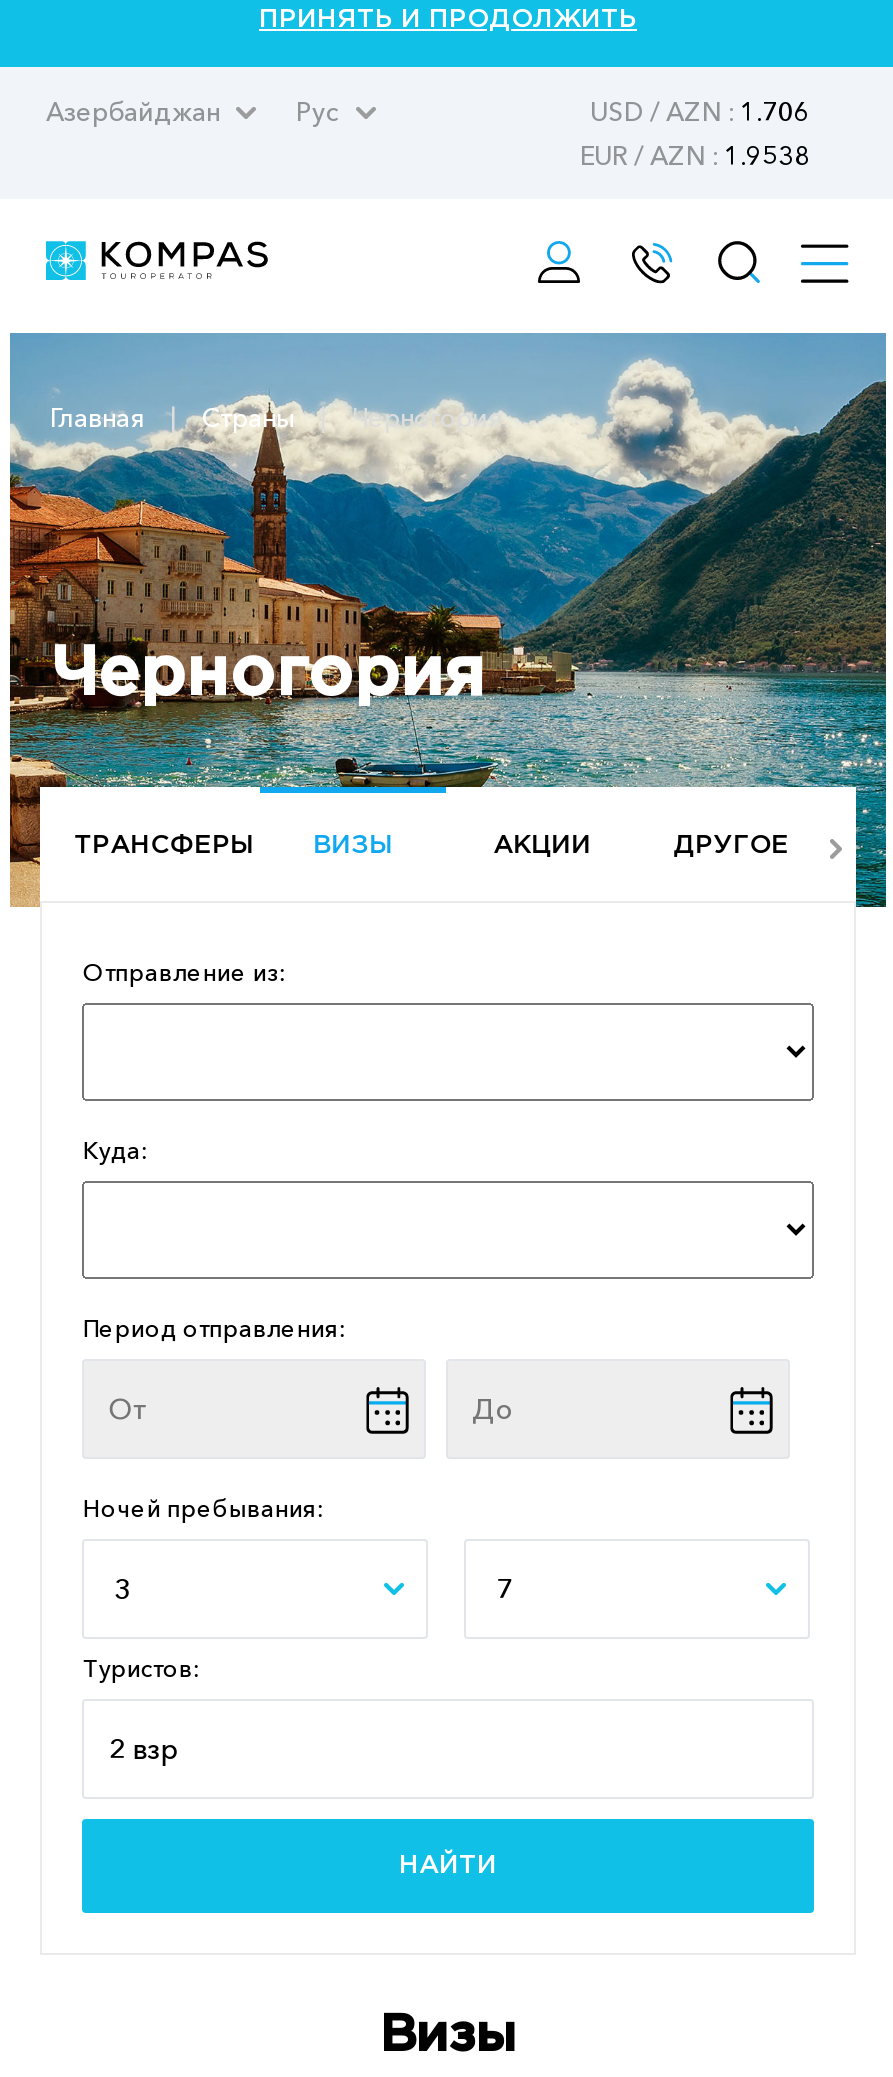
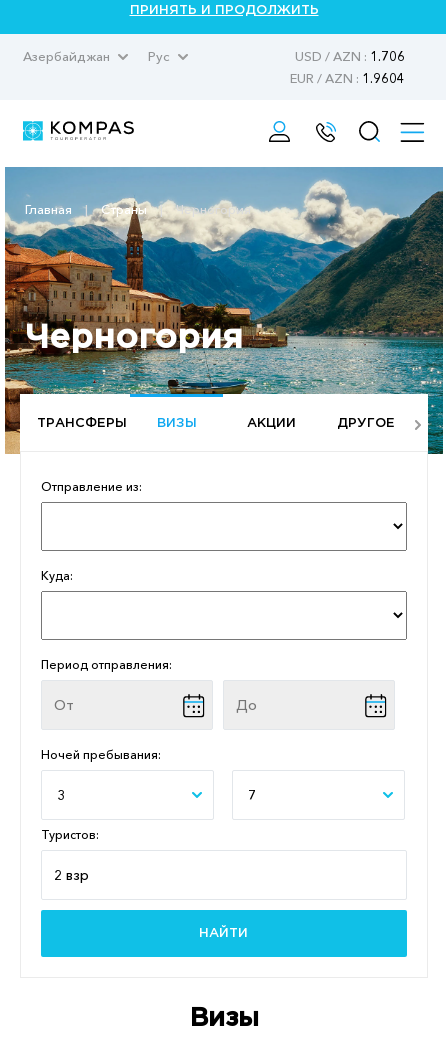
- EUR / AZN : 1.9538
+ EUR / AZN : 1.9604
